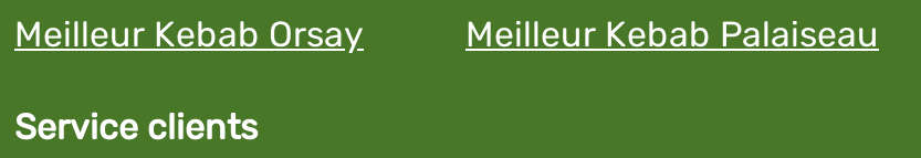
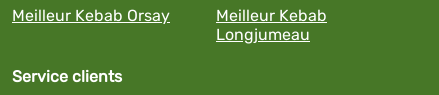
- Meilleur Kebab Palaiseau
+ Meilleur Kebab
+ Longjumeau
